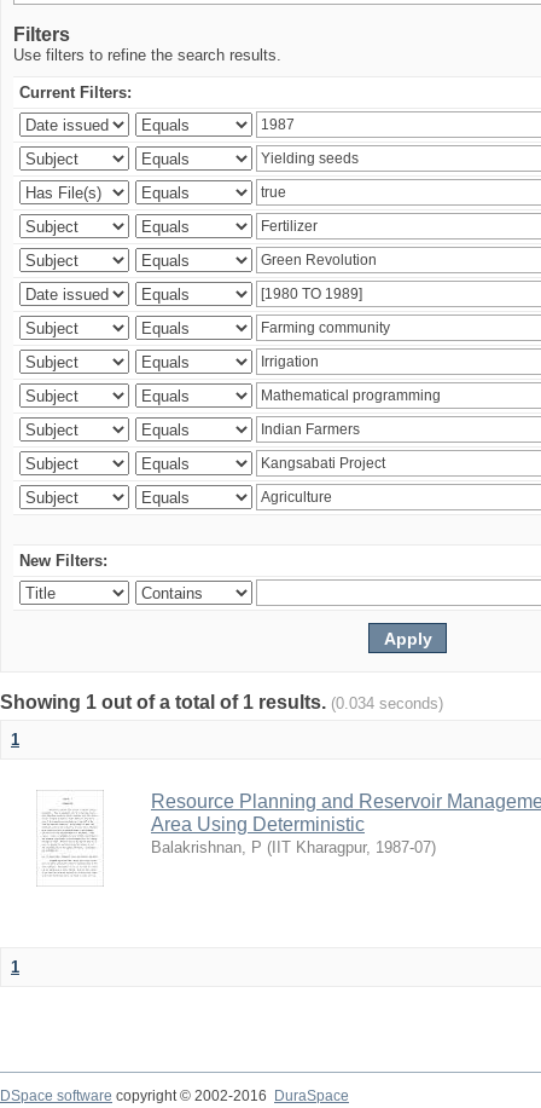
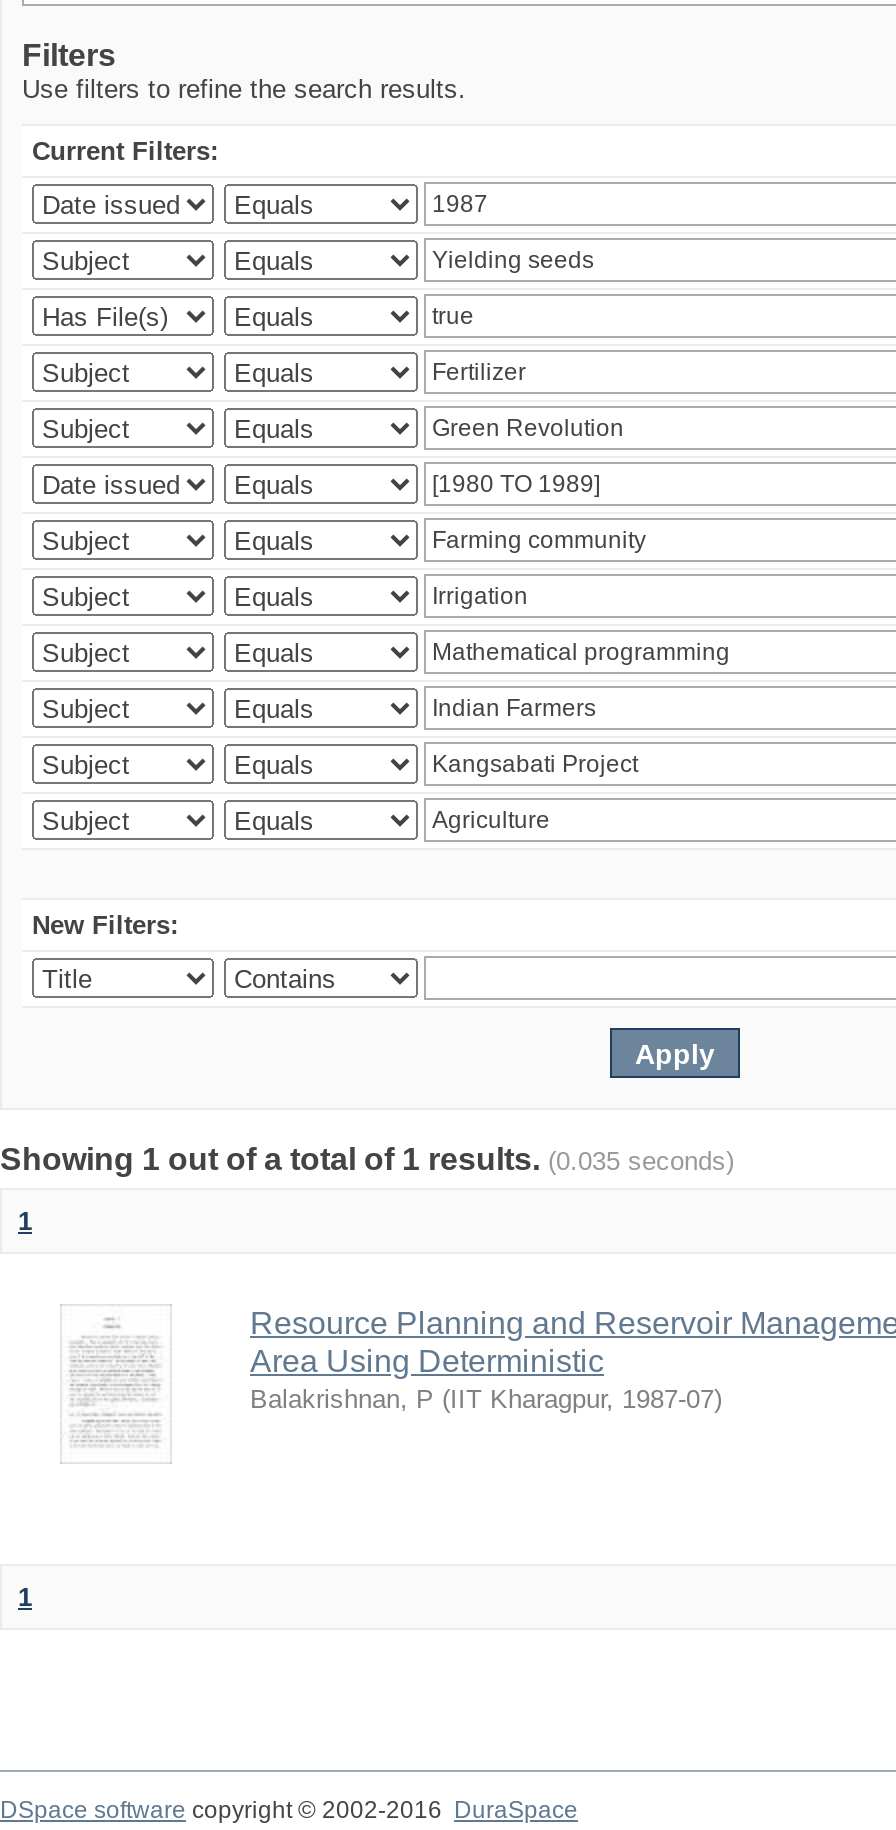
- Showing 1 out of a total of 1 results. (0.034 seconds)
+ Showing 1 out of a total of 1 results. (0.035 seconds)
